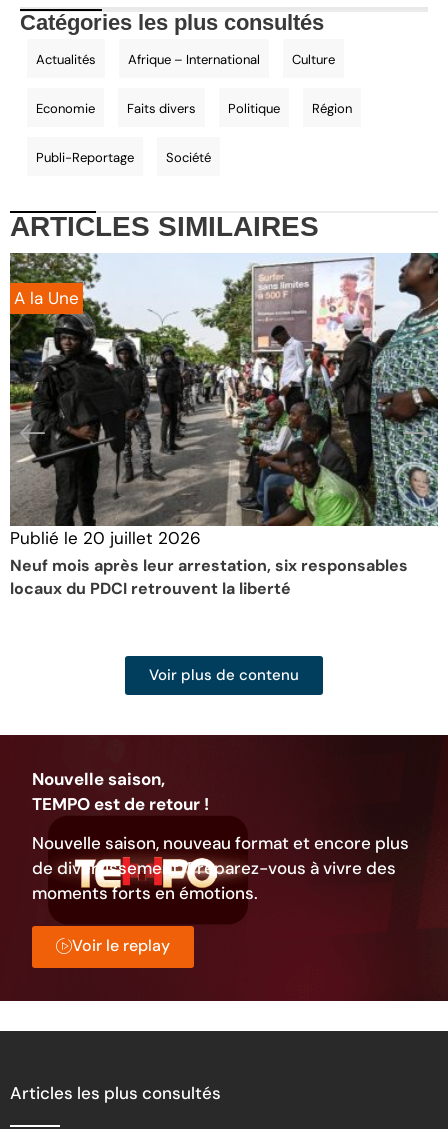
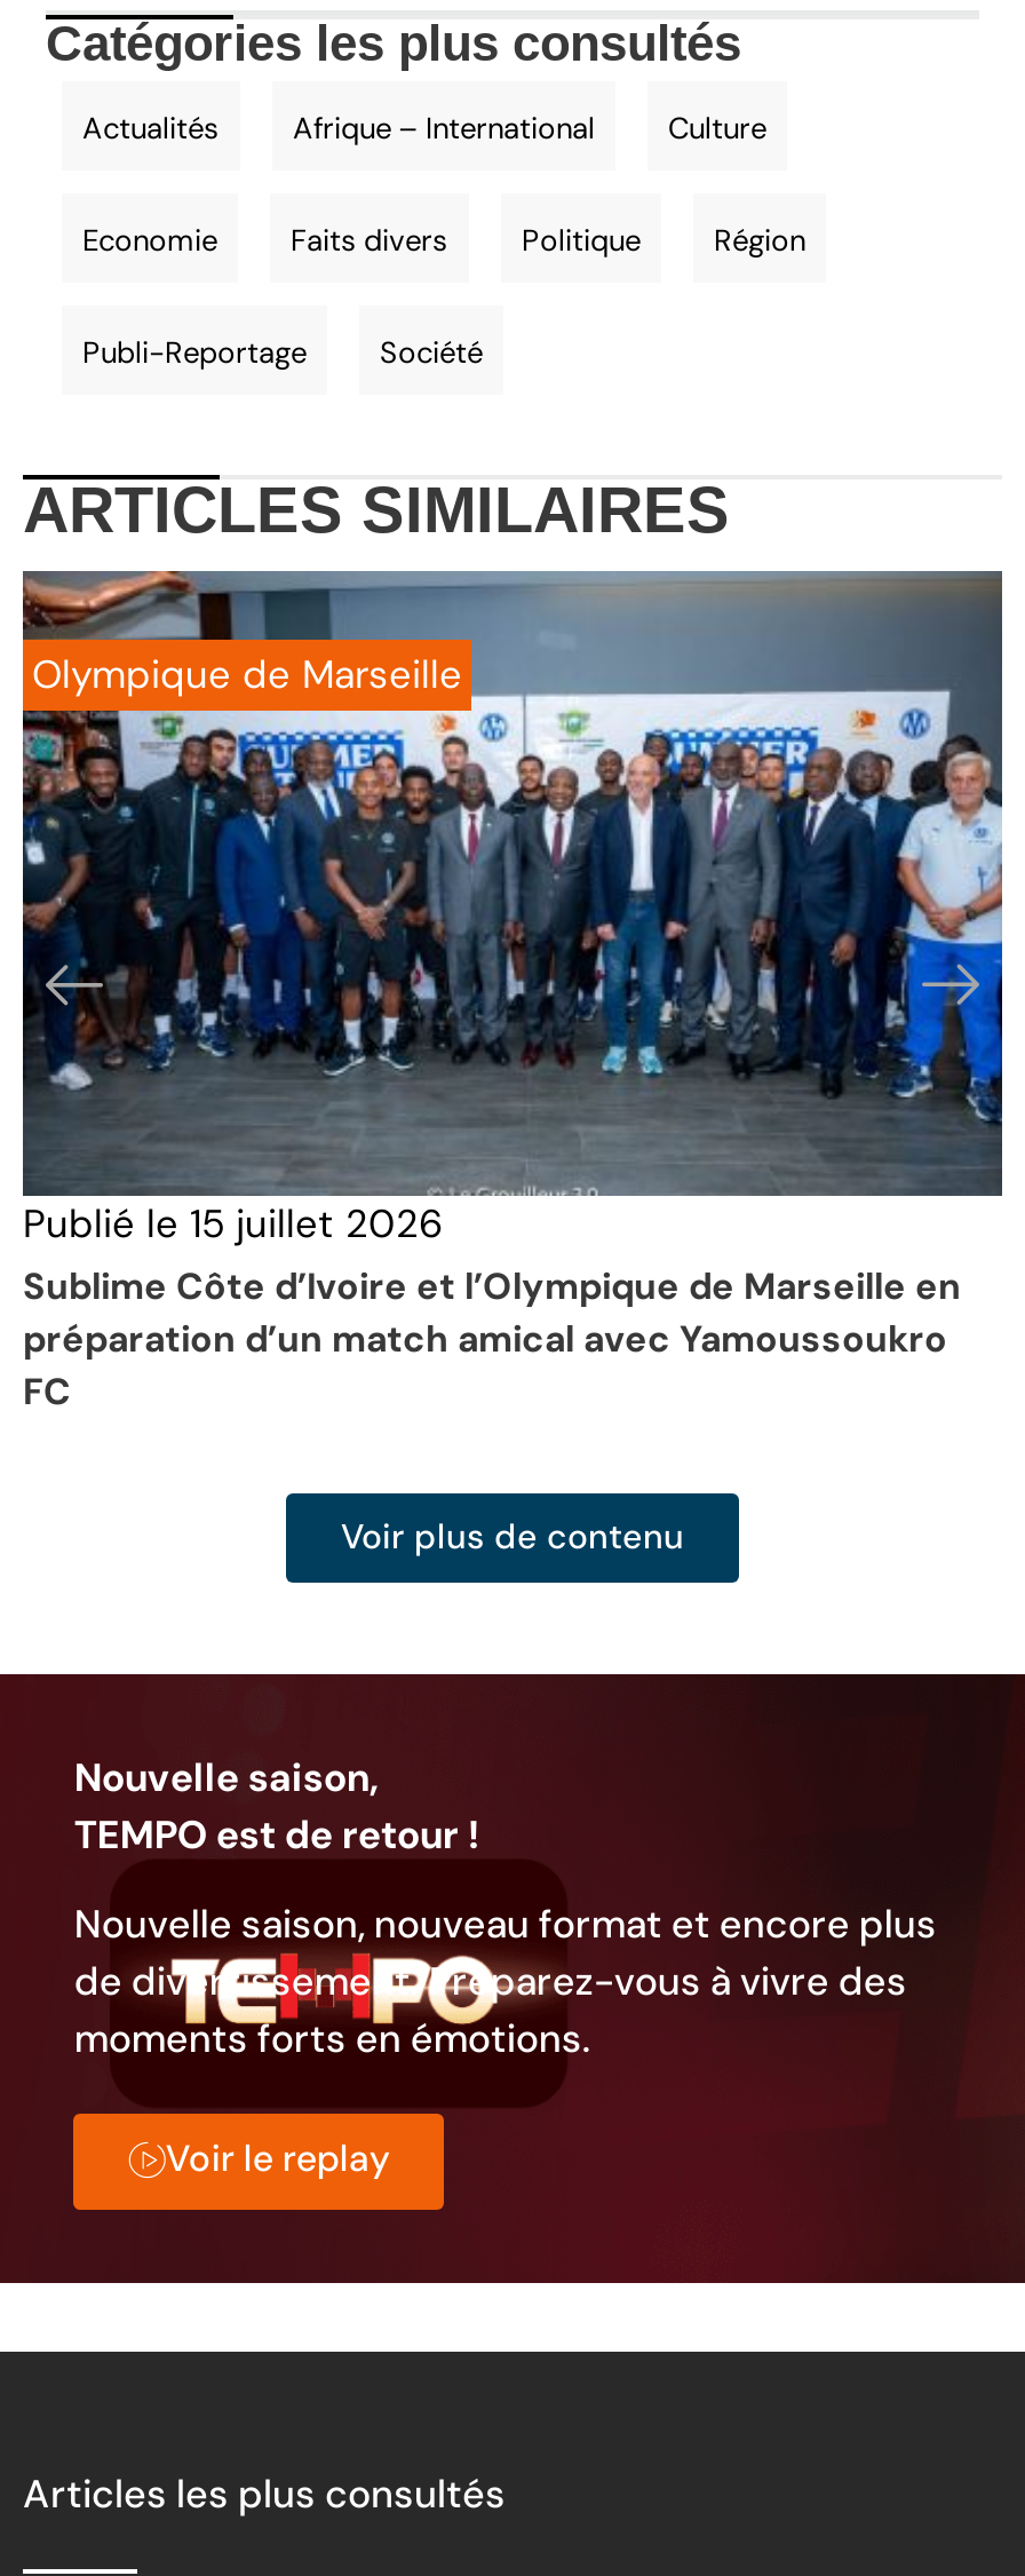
- [image]
- A la Une
+ [image]
+ Olympique de Marseille

- Publié le20 juillet 2026
- Neuf mois après leur arrestation, six responsables
- locaux du PDCI retrouvent la liberté
+ Publié le 15 juillet 2026
+ Sublime Côte d’Ivoire et l’Olympique de Marseille en
+ préparation d’un match amical avec Yamoussoukro
+ FC
